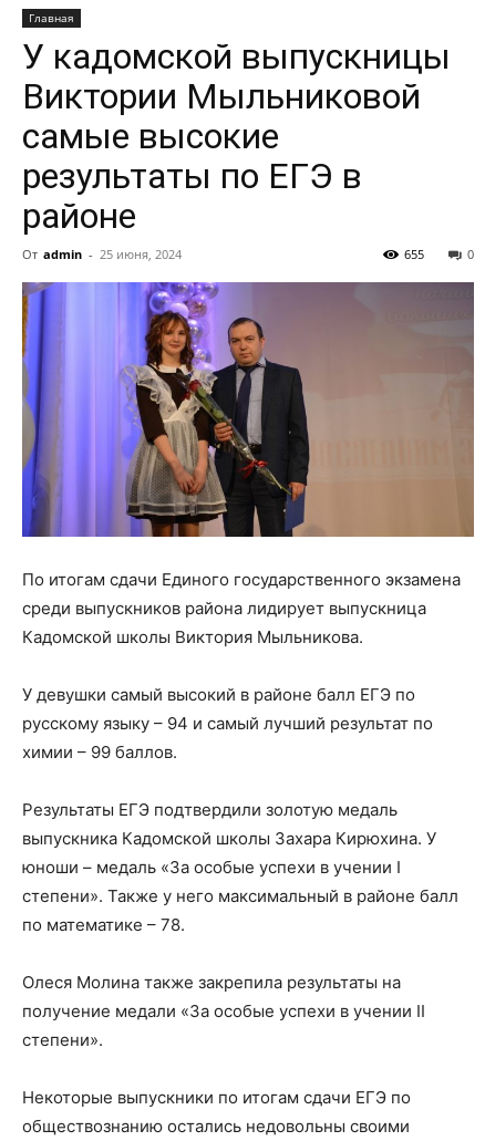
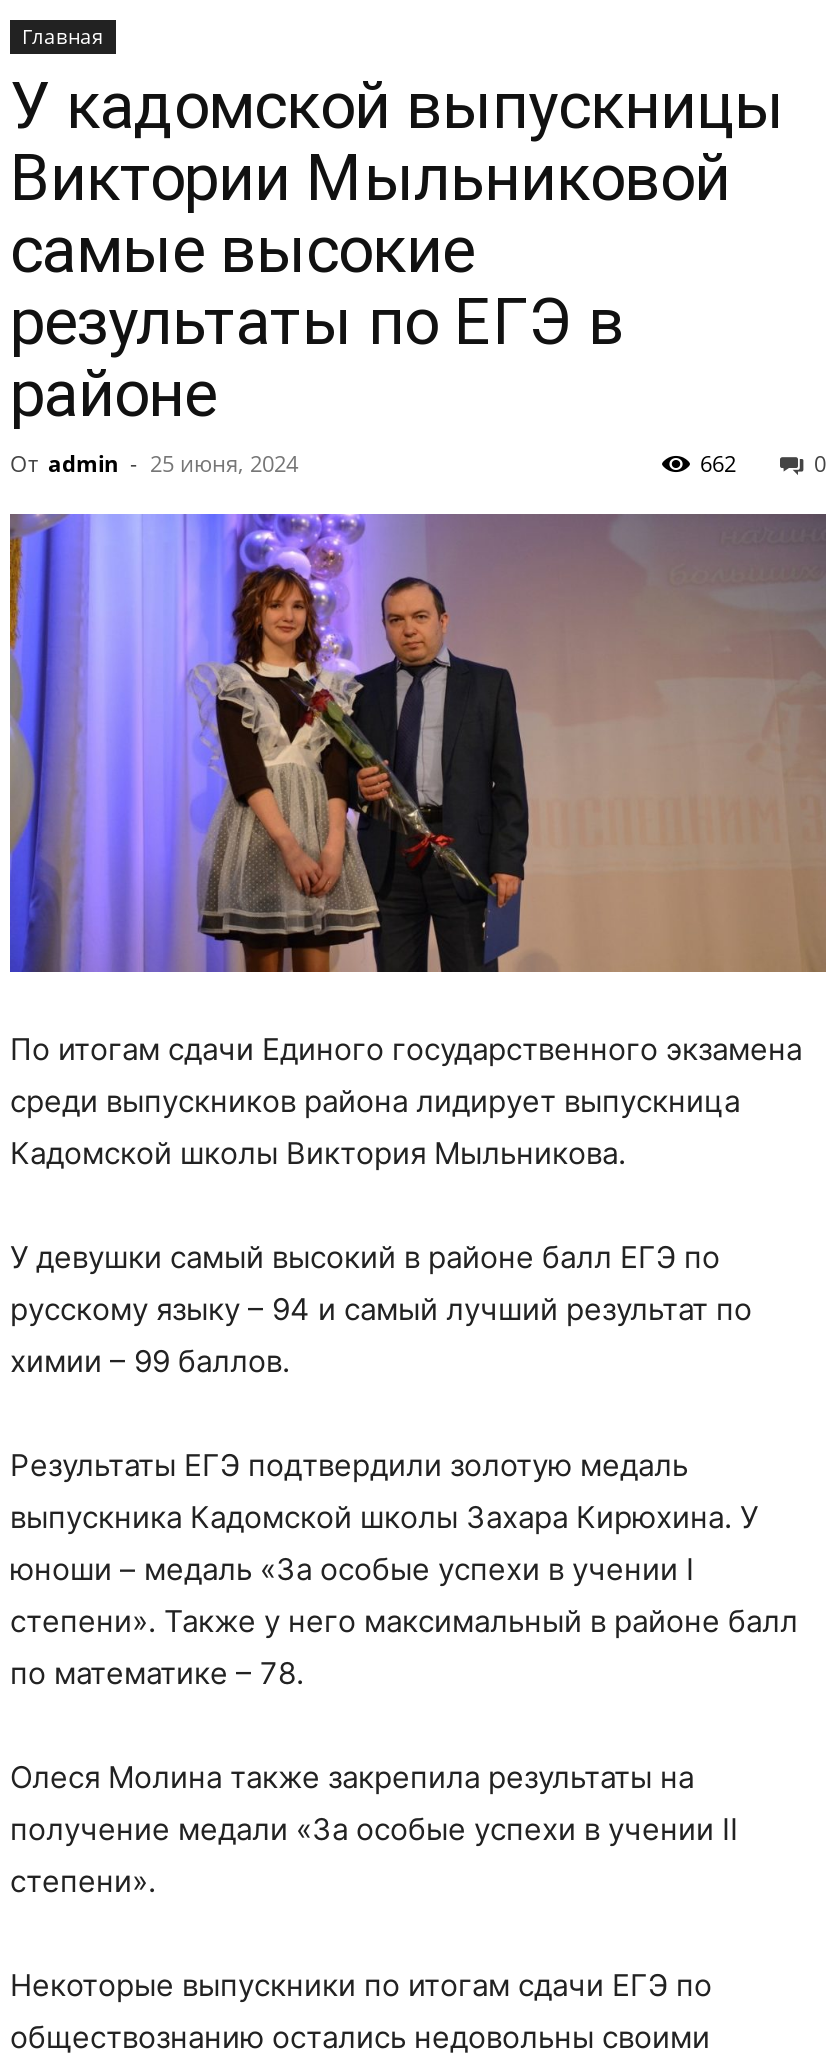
- 655
+ 662
